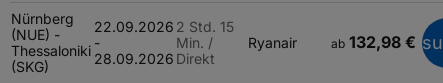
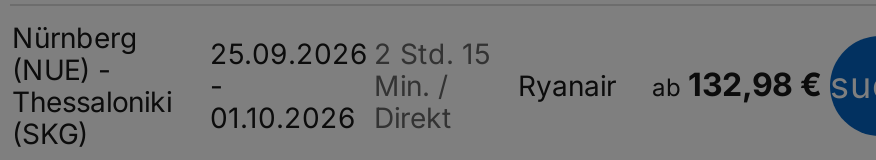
- 22.09.2026
+ 25.09.2026

- 28.09.2026
+ 01.10.2026
